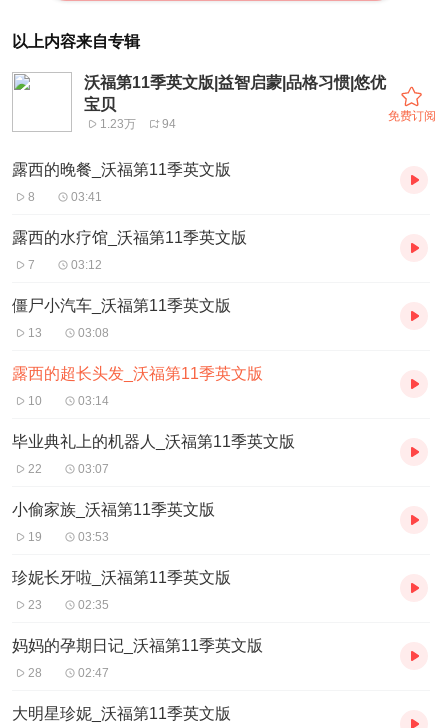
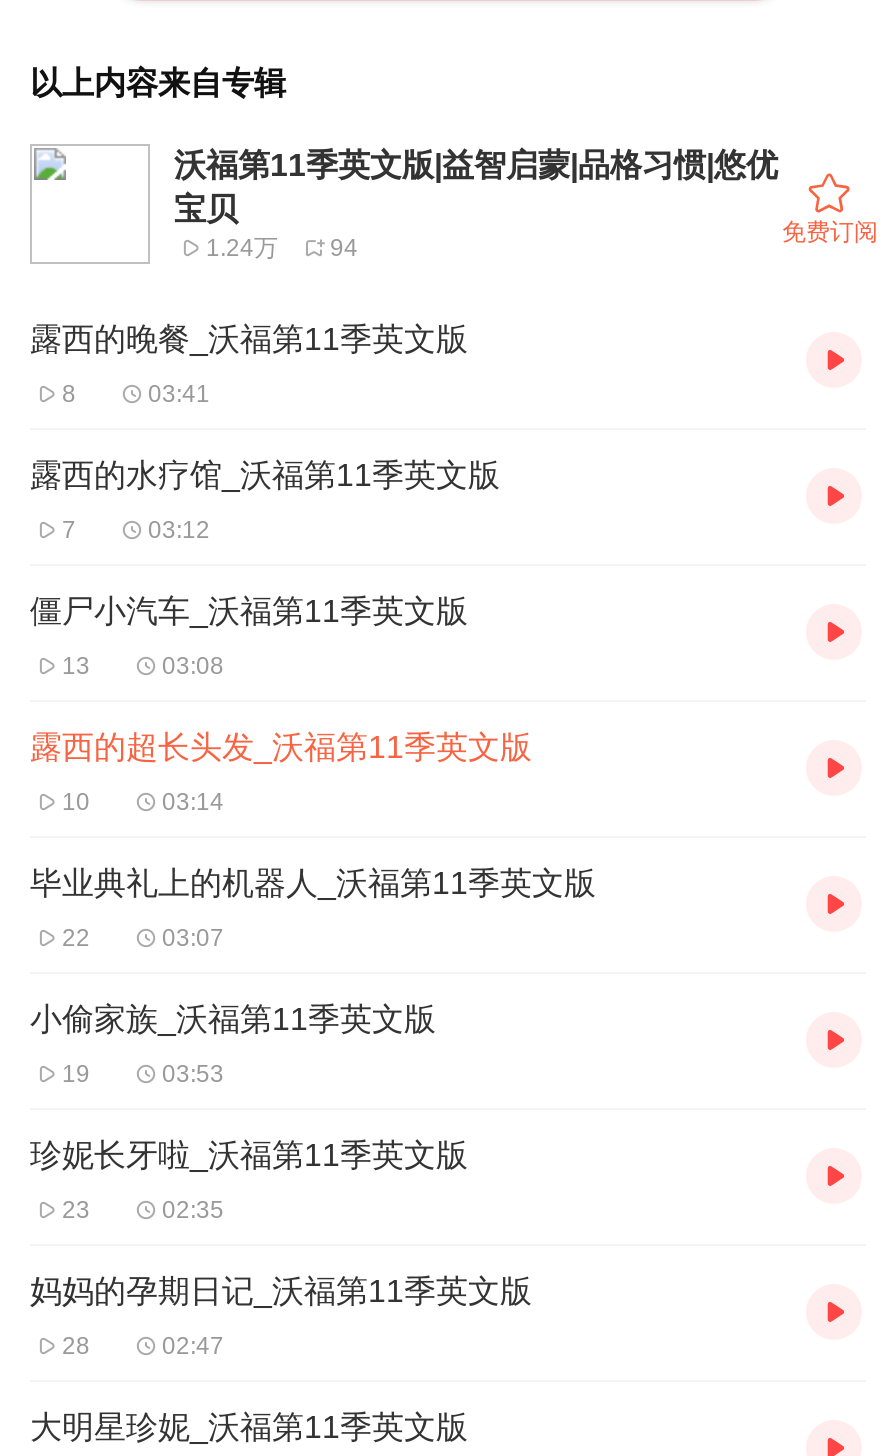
- 1.23万 94
+ 1.24万 94
